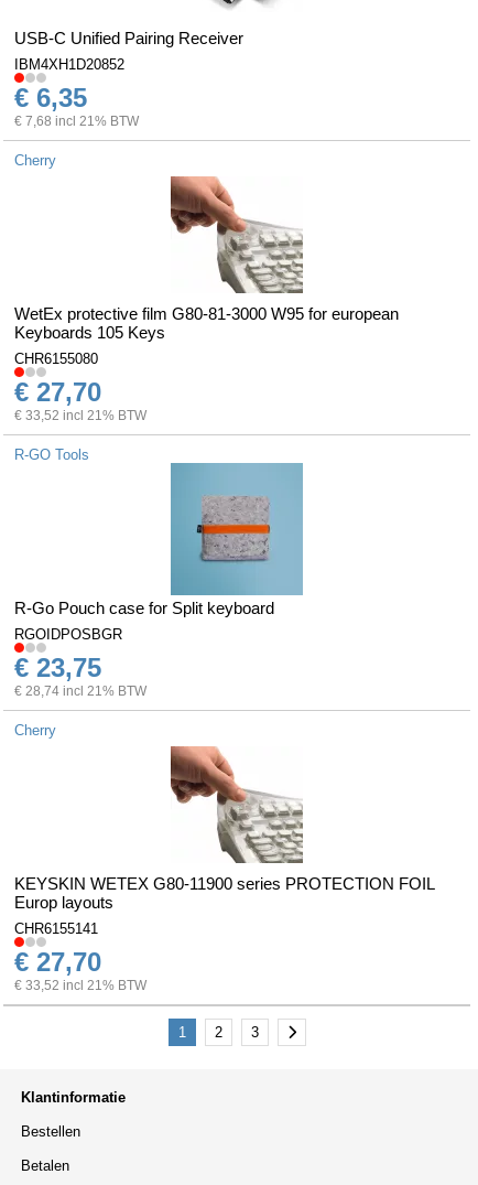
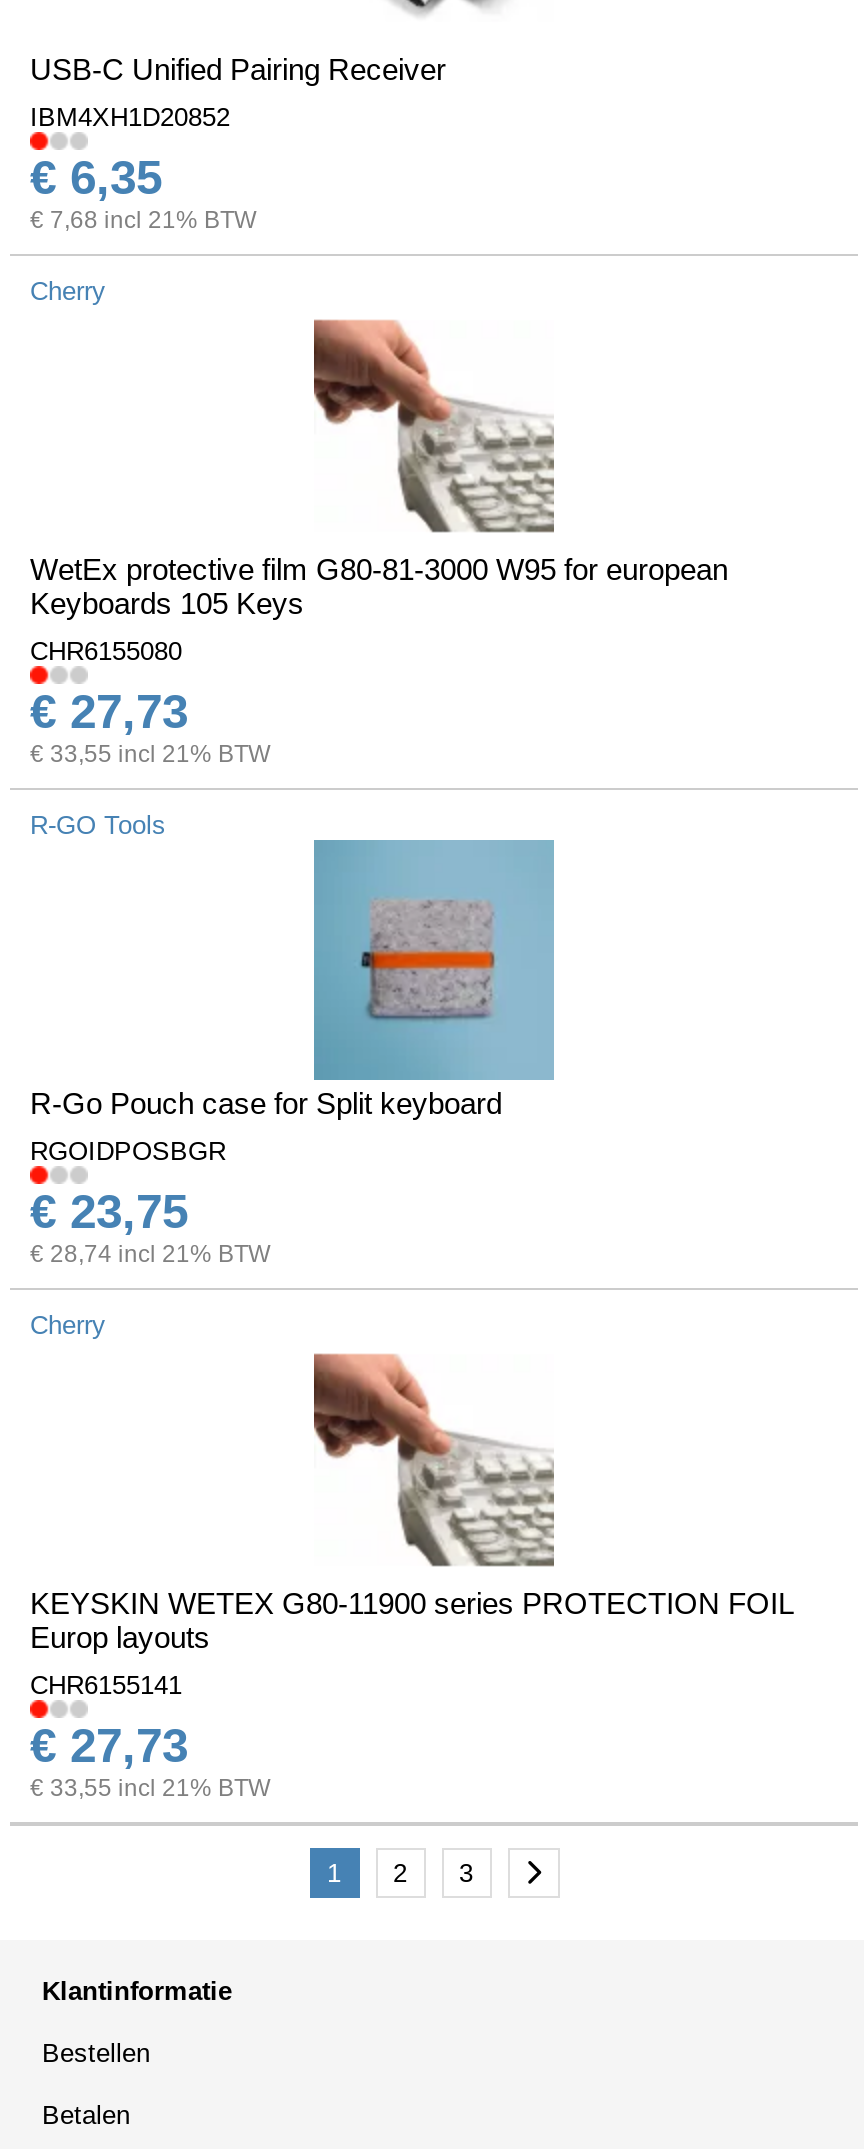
- € 27,70
+ € 27,73

- € 33,52 incl 21% BTW
+ € 33,55 incl 21% BTW

- € 27,70
+ € 27,73

- € 33,52 incl 21% BTW
+ € 33,55 incl 21% BTW
